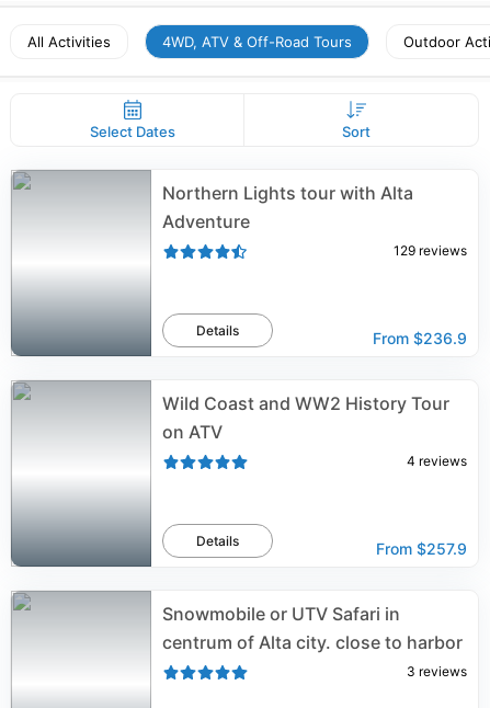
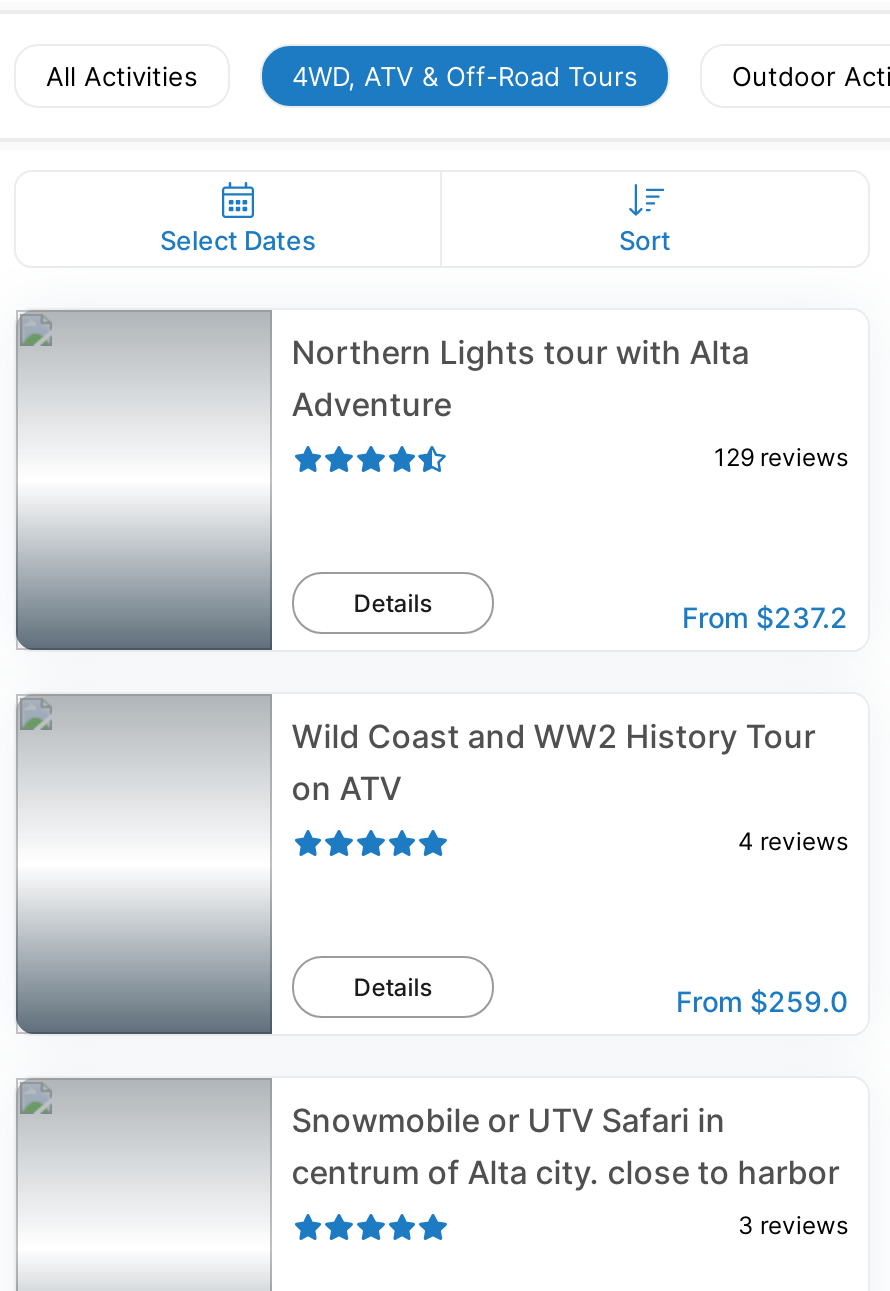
- From $236.9
+ From $237.2

- From $257.9
+ From $259.0
